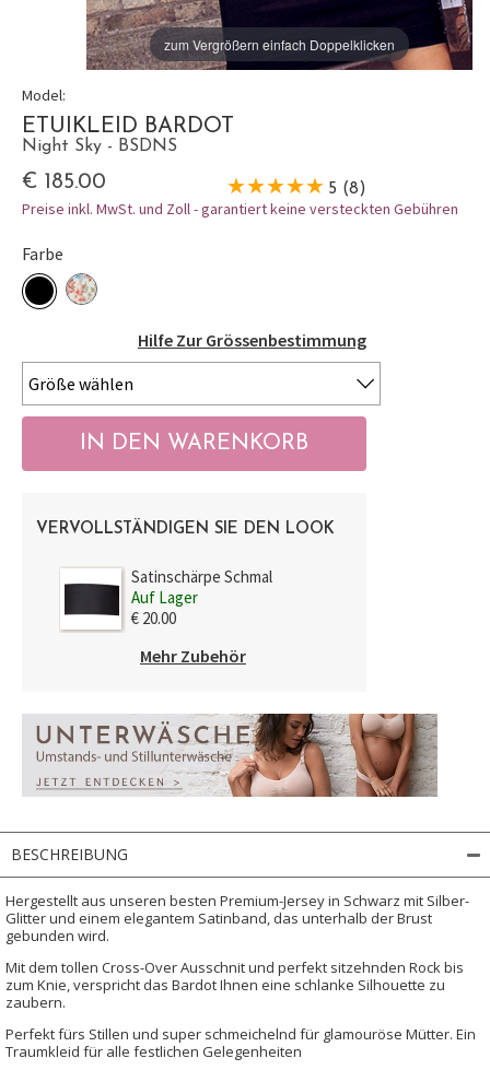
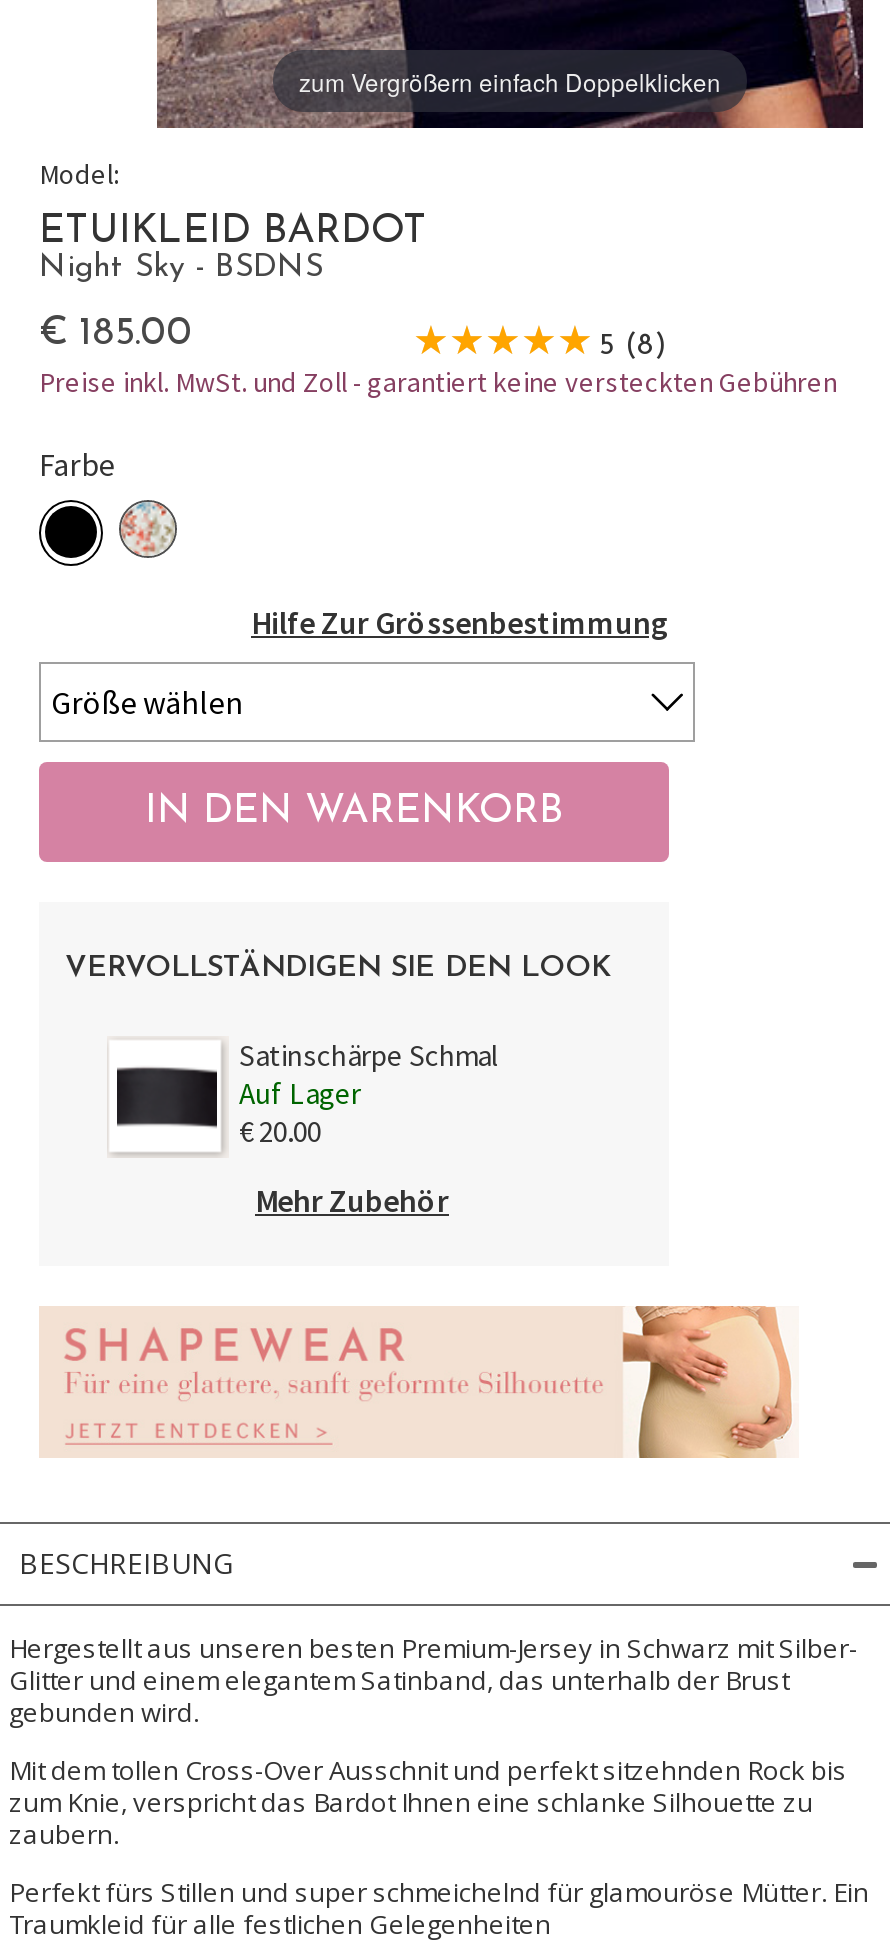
- [image]
+ [image]
